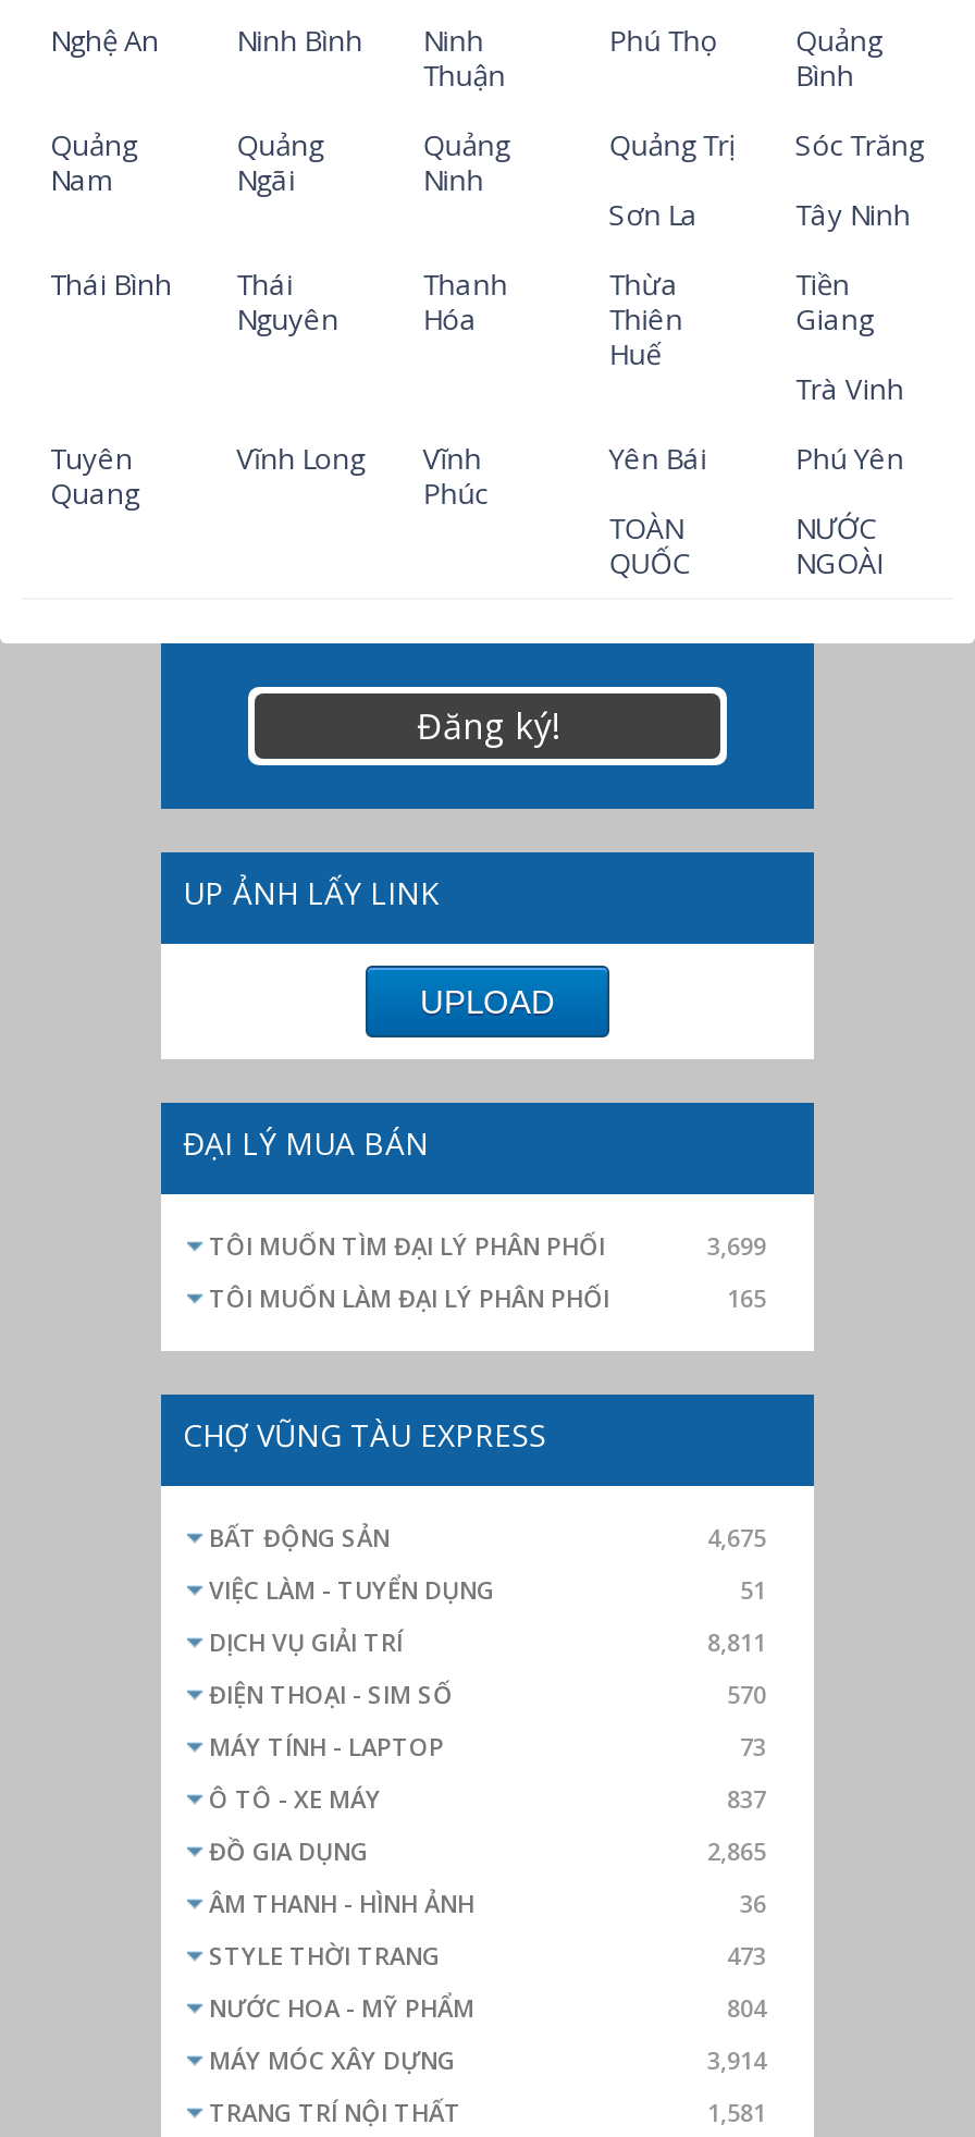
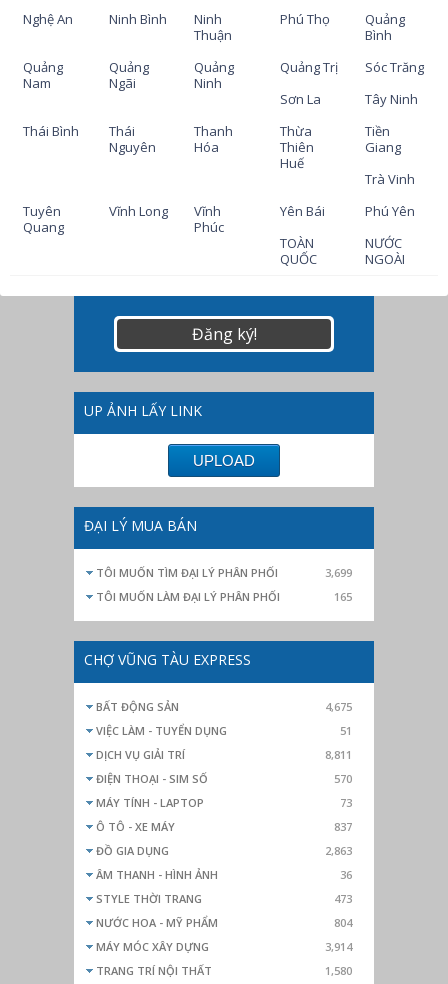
- 2,865
+ 2,863

- 1,581
+ 1,580
